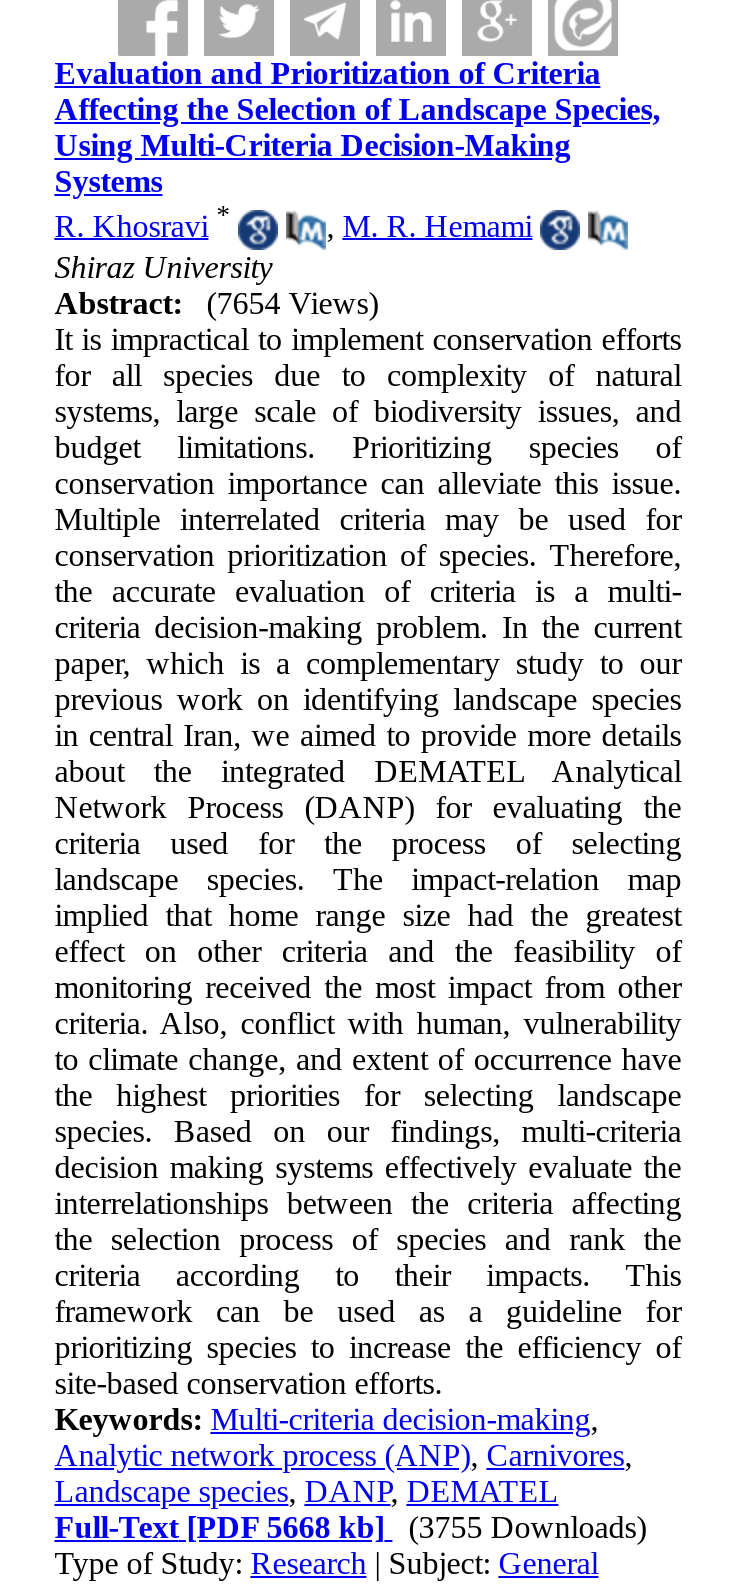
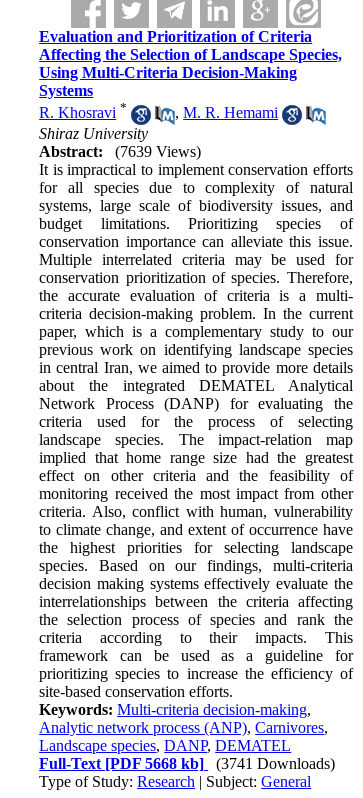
- Abstract: (7654 Views)
+ Abstract: (7639 Views)

- Full-Text [PDF 5668 kb] (3755 Downloads)
+ Full-Text [PDF 5668 kb] (3741 Downloads)
